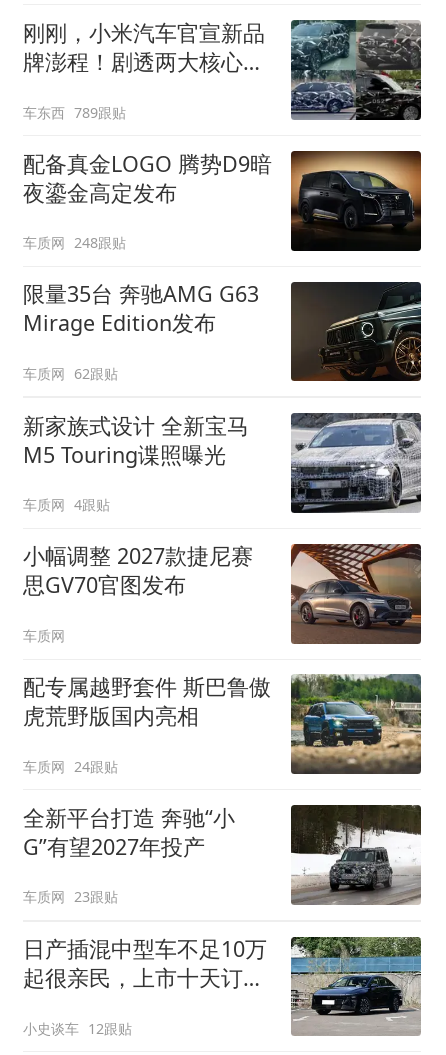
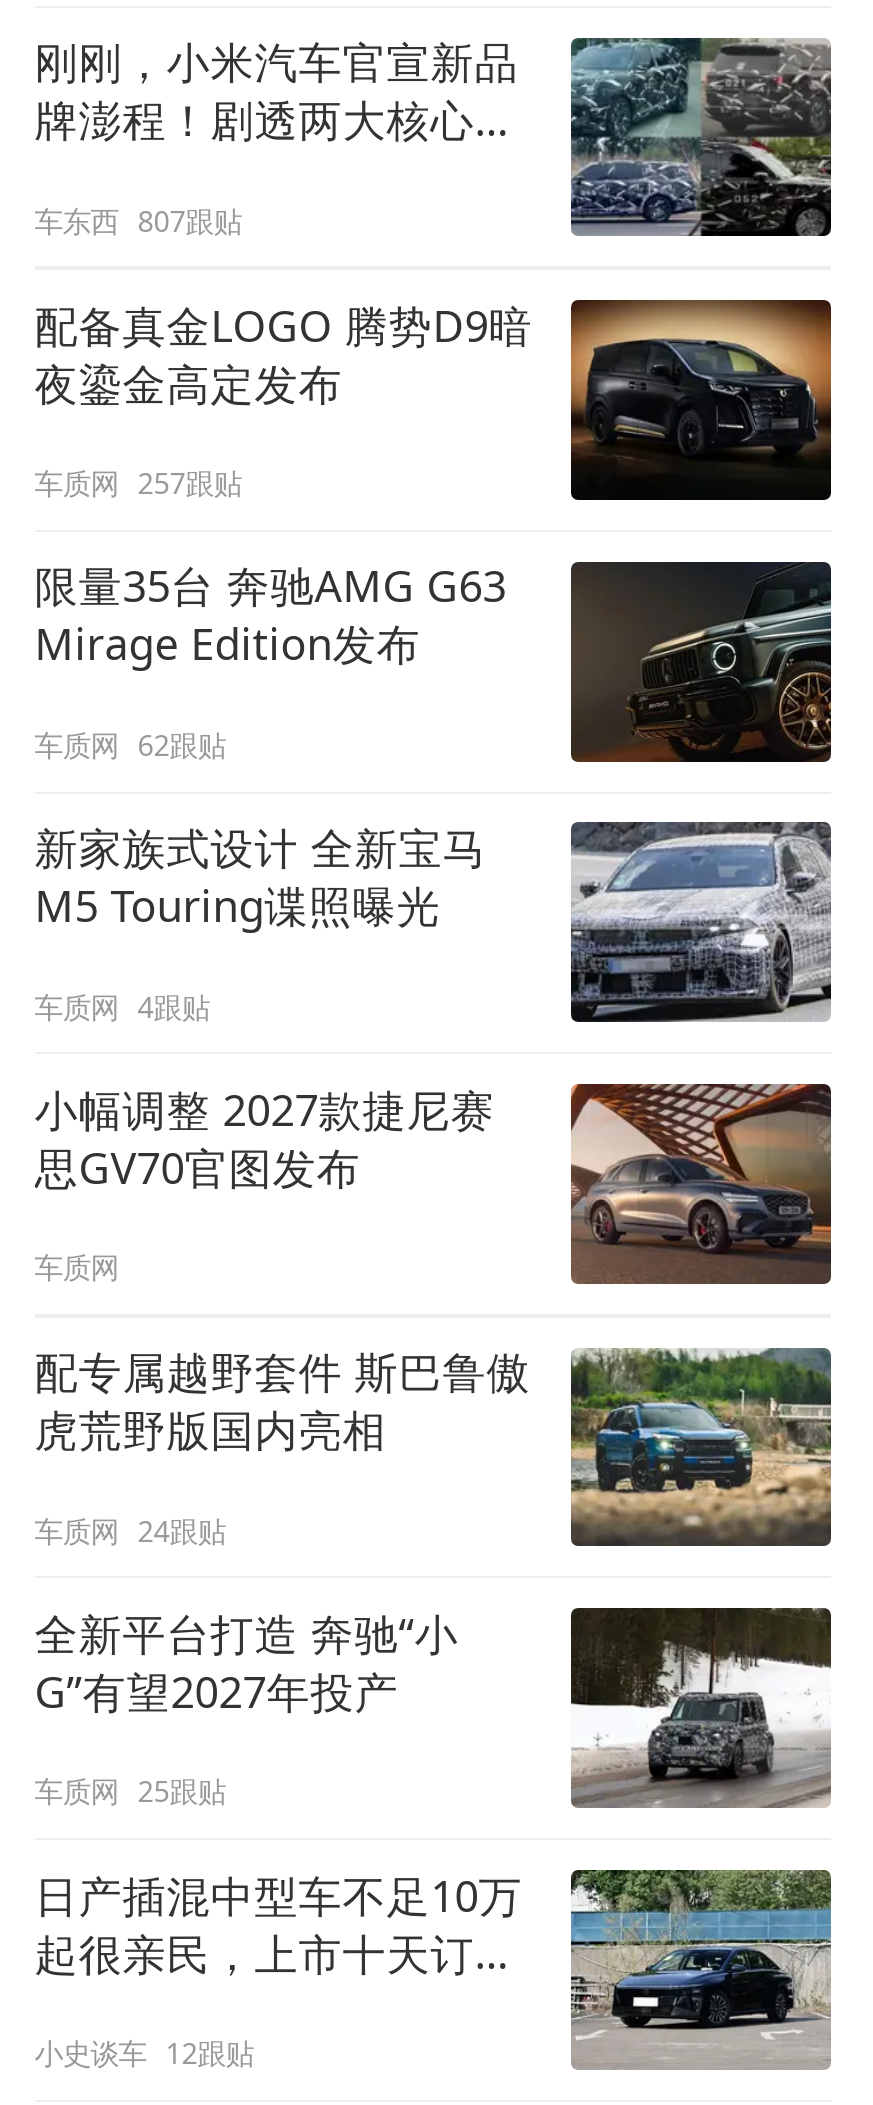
- 车东西 789跟贴
+ 车东西 807跟贴

- 车质网 248跟贴
+ 车质网 257跟贴

- 车质网 23跟贴
+ 车质网 25跟贴
